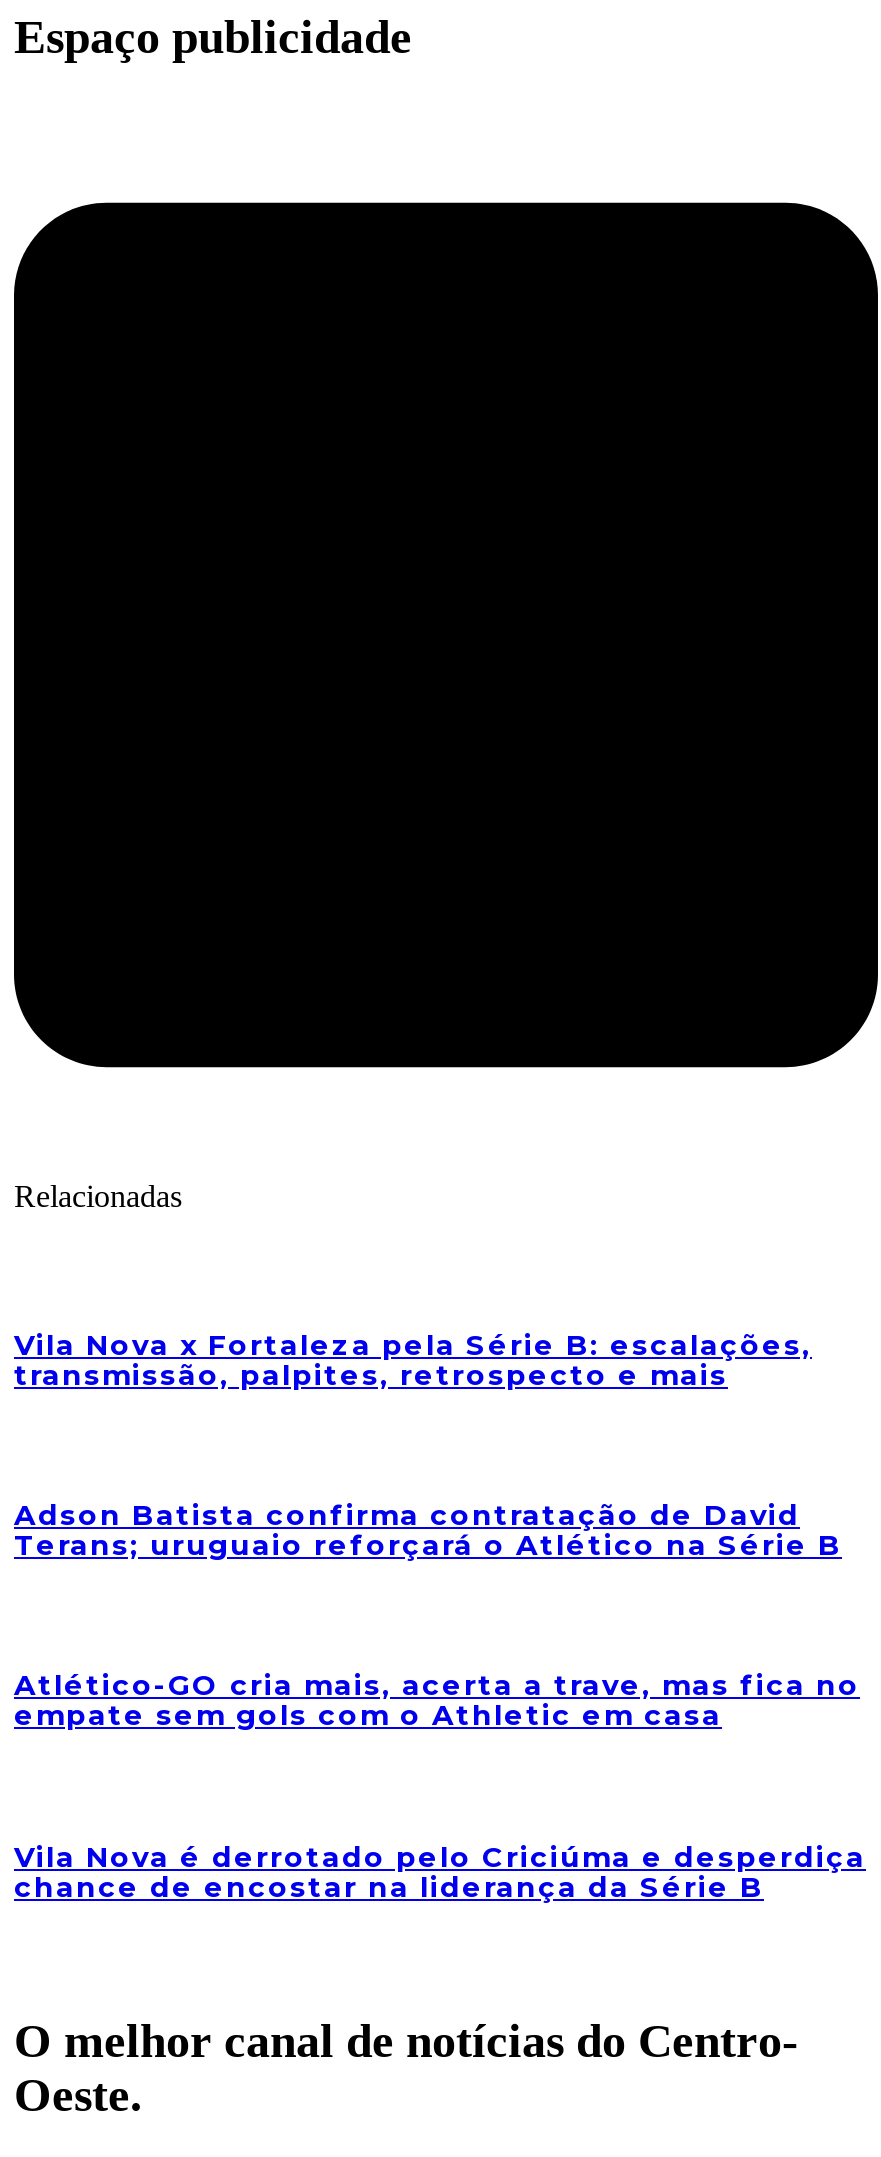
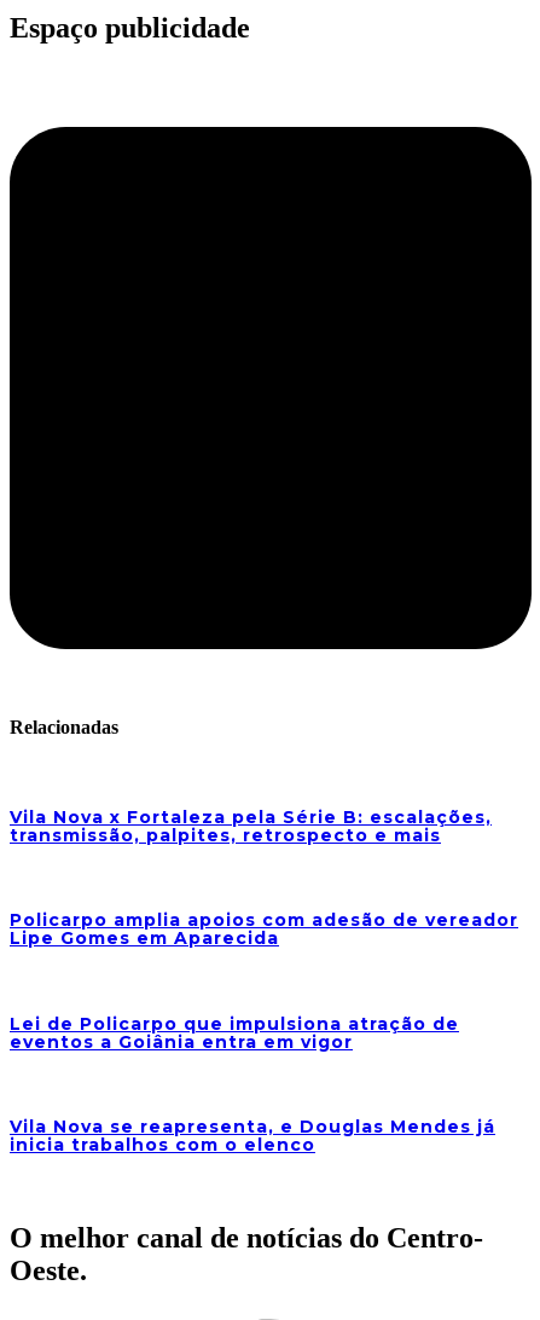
- Adson Batista confirma contratação de David
- Terans; uruguaio reforçará o Atlético na Série B
+ Policarpo amplia apoios com adesão de vereador
+ Lipe Gomes em Aparecida

- Atlético-GO cria mais, acerta a trave, mas fica no
- empate sem gols com o Athletic em casa
+ Lei de Policarpo que impulsiona atração de
+ eventos a Goiânia entra em vigor

- Vila Nova é derrotado pelo Criciúma e desperdiça
- chance de encostar na liderança da Série B
+ Vila Nova se reapresenta, e Douglas Mendes já
+ inicia trabalhos com o elenco
